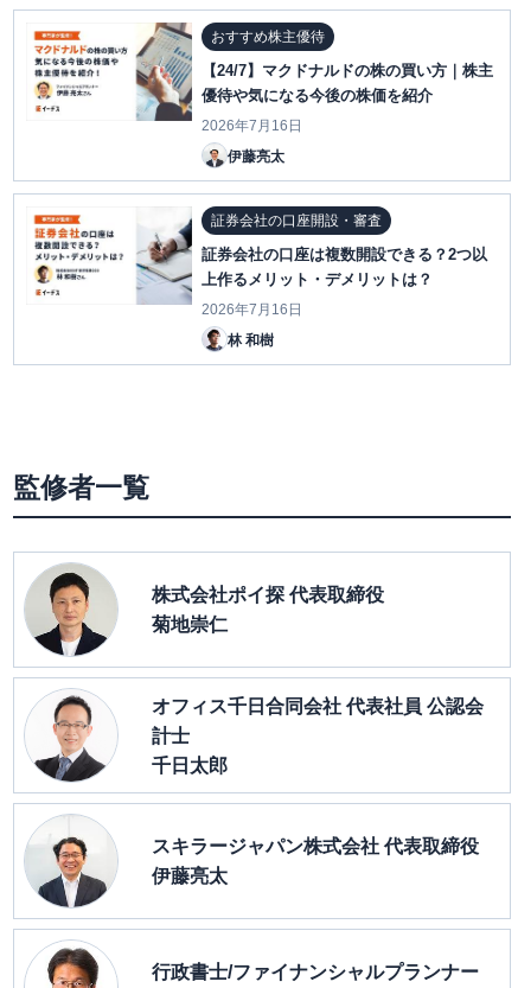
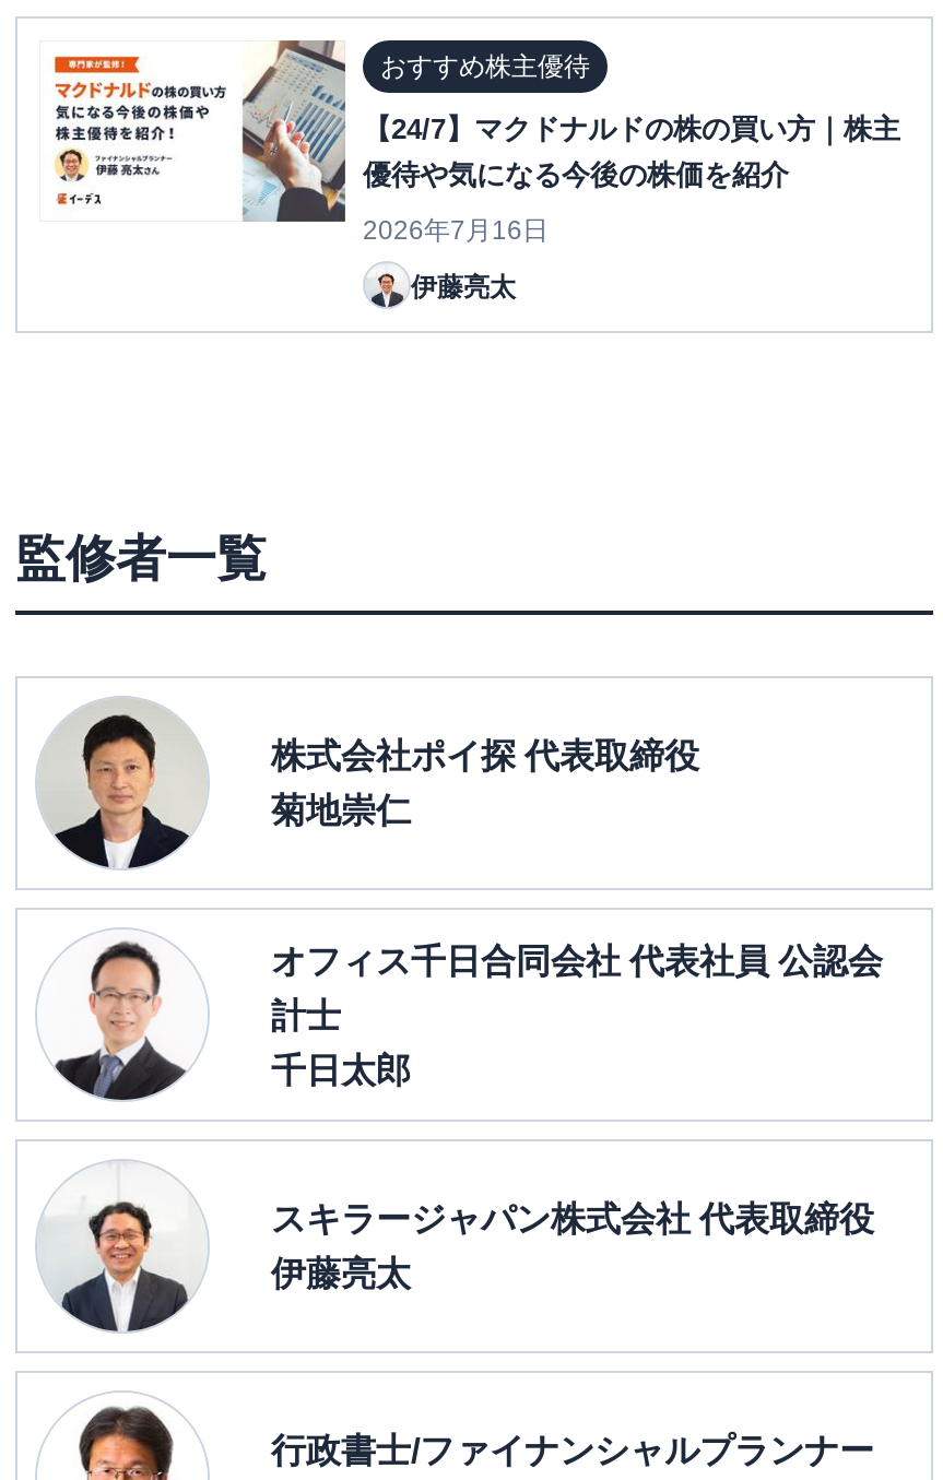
- [image]
- 証券会社の口座開設・審査
- 証券会社の口座は複数開設できる？2つ以
- 上作るメリット・デメリットは？
- 2026年7月16日
- 林 和樹

- [image]
